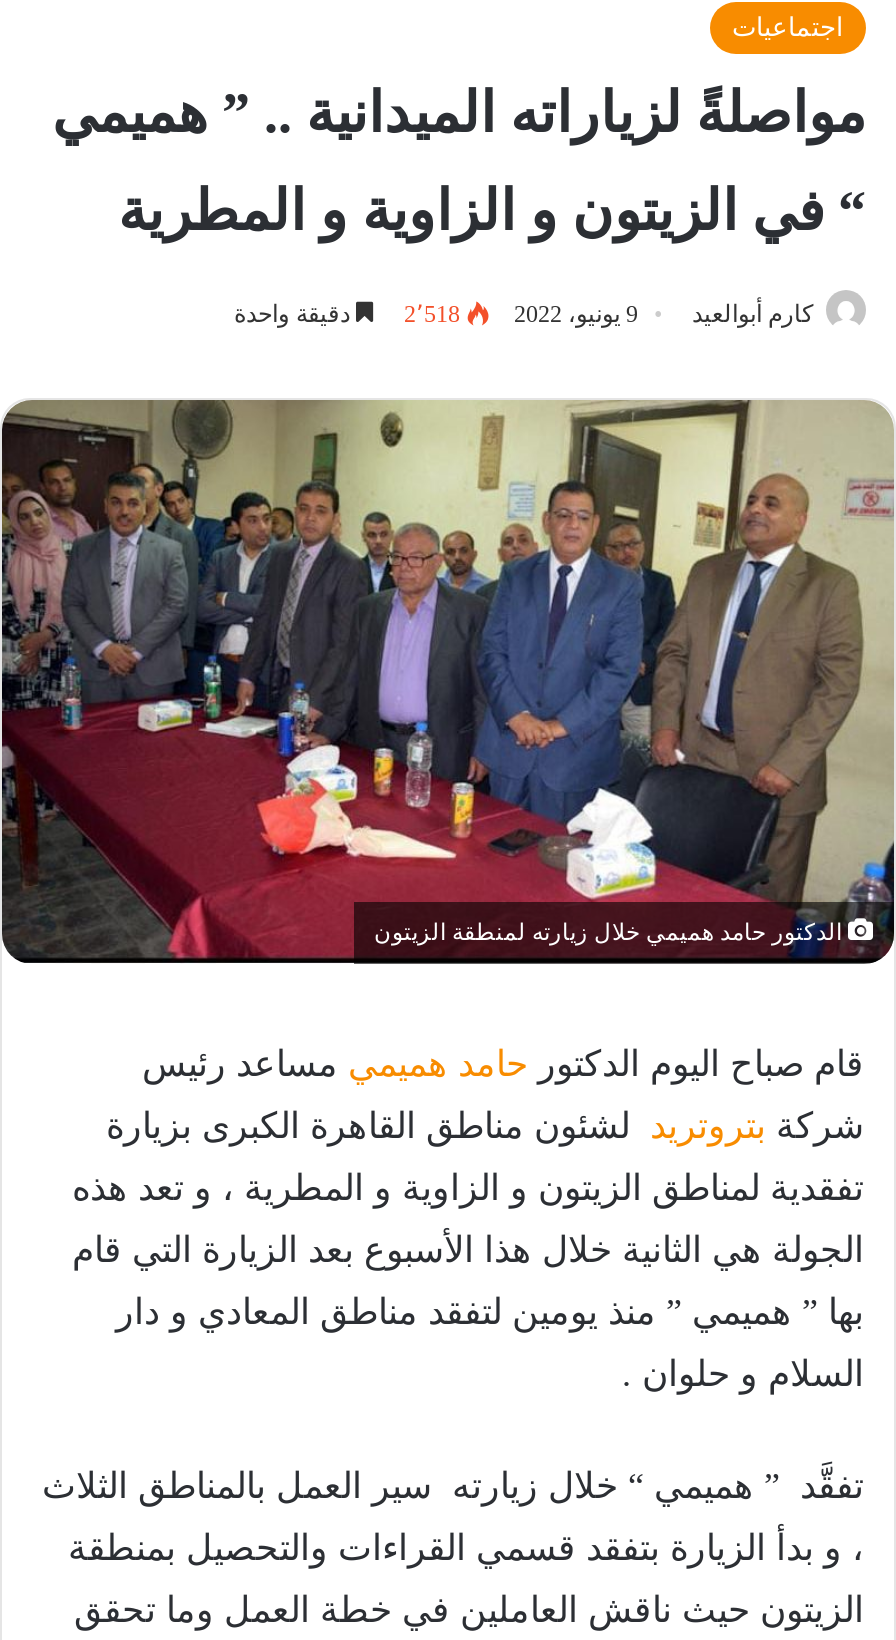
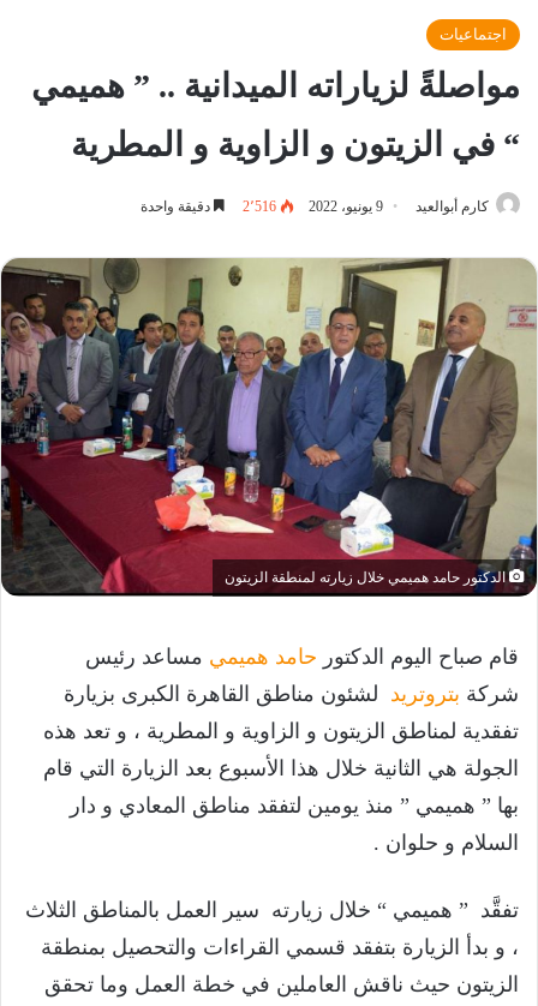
- 2٬518 دقيقة واحدة
+ 2٬516 دقيقة واحدة
